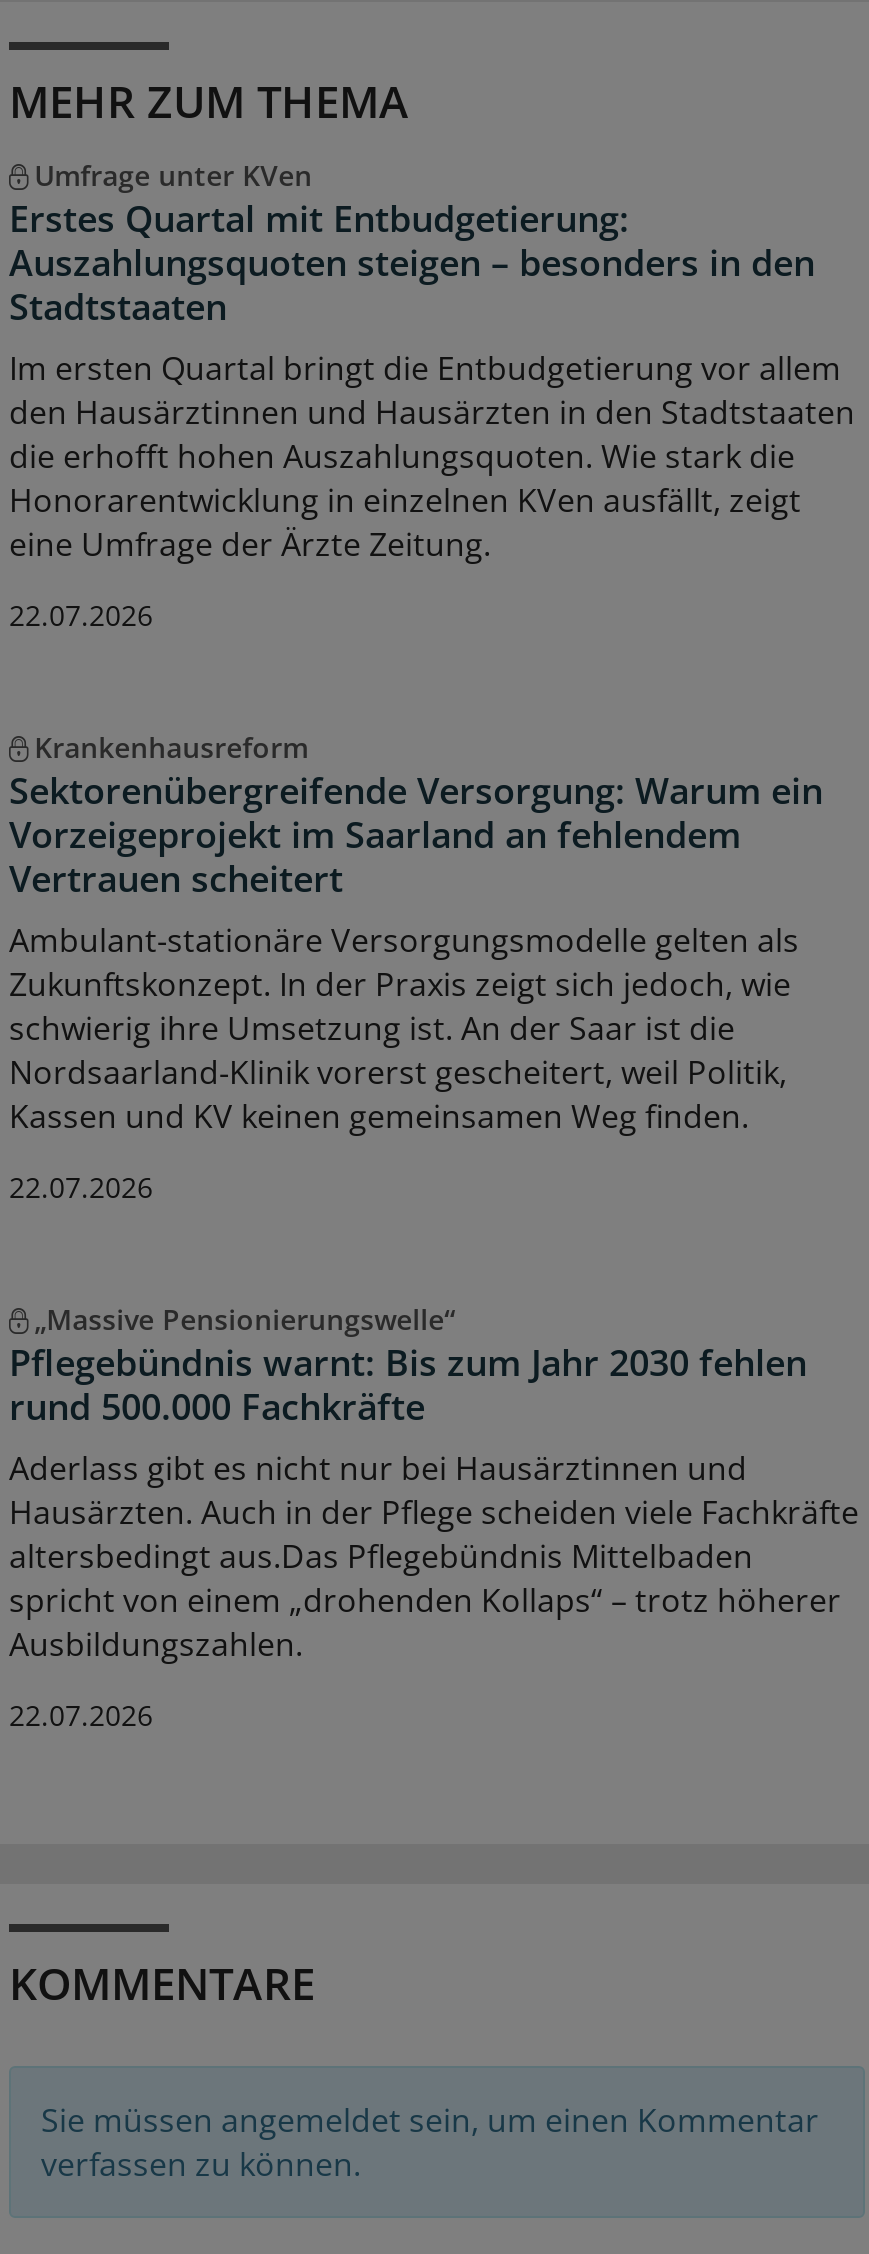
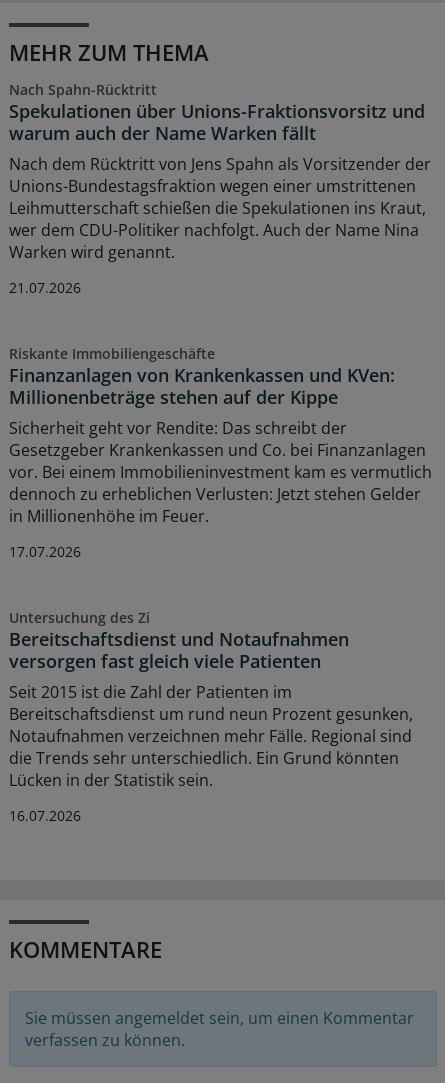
- Umfrage unter KVen
- Erstes Quartal mit Entbudgetierung:
- Auszahlungsquoten steigen – besonders in den
- Stadtstaaten
- Im ersten Quartal bringt die Entbudgetierung vor allem
- den Hausärztinnen und Hausärzten in den Stadtstaaten
- die erhofft hohen Auszahlungsquoten. Wie stark die
- Honorarentwicklung in einzelnen KVen ausfällt, zeigt
- eine Umfrage der Ärzte Zeitung.
+ Nach Spahn-Rücktritt
+ Spekulationen über Unions-Fraktionsvorsitz und
+ warum auch der Name Warken fällt
+ Nach dem Rücktritt von Jens Spahn als Vorsitzender der
+ Unions-Bundestagsfraktion wegen einer umstrittenen
+ Leihmutterschaft schießen die Spekulationen ins Kraut,
+ wer dem CDU-Politiker nachfolgt. Auch der Name Nina
+ Warken wird genannt.

- 22.07.2026
+ 21.07.2026

- Krankenhausreform
- Sektorenübergreifende Versorgung: Warum ein
- Vorzeigeprojekt im Saarland an fehlendem
- Vertrauen scheitert
- Ambulant-stationäre Versorgungsmodelle gelten als
- Zukunftskonzept. In der Praxis zeigt sich jedoch, wie
- schwierig ihre Umsetzung ist. An der Saar ist die
- Nordsaarland-Klinik vorerst gescheitert, weil Politik,
- Kassen und KV keinen gemeinsamen Weg finden.
+ Riskante Immobiliengeschäfte
+ Finanzanlagen von Krankenkassen und KVen:
+ Millionenbeträge stehen auf der Kippe
+ Sicherheit geht vor Rendite: Das schreibt der
+ Gesetzgeber Krankenkassen und Co. bei Finanzanlagen
+ vor. Bei einem Immobilieninvestment kam es vermutlich
+ dennoch zu erheblichen Verlusten: Jetzt stehen Gelder
+ in Millionenhöhe im Feuer.

- 22.07.2026
+ 17.07.2026

- „Massive Pensionierungswelle“
- Pflegebündnis warnt: Bis zum Jahr 2030 fehlen
- rund 500.000 Fachkräfte
- Aderlass gibt es nicht nur bei Hausärztinnen und
- Hausärzten. Auch in der Pflege scheiden viele Fachkräfte
- altersbedingt aus.Das Pflegebündnis Mittelbaden
- spricht von einem „drohenden Kollaps“ – trotz höherer
- Ausbildungszahlen.
+ Untersuchung des Zi
+ Bereitschaftsdienst und Notaufnahmen
+ versorgen fast gleich viele Patienten
+ Seit 2015 ist die Zahl der Patienten im
+ Bereitschaftsdienst um rund neun Prozent gesunken,
+ Notaufnahmen verzeichnen mehr Fälle. Regional sind
+ die Trends sehr unterschiedlich. Ein Grund könnten
+ Lücken in der Statistik sein.

- 22.07.2026
+ 16.07.2026
